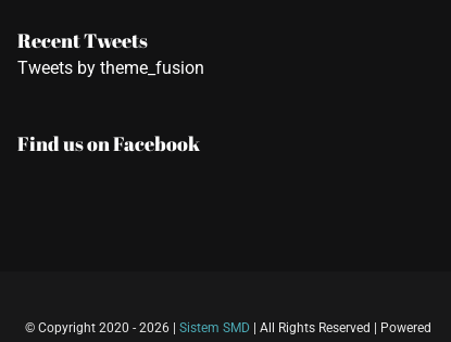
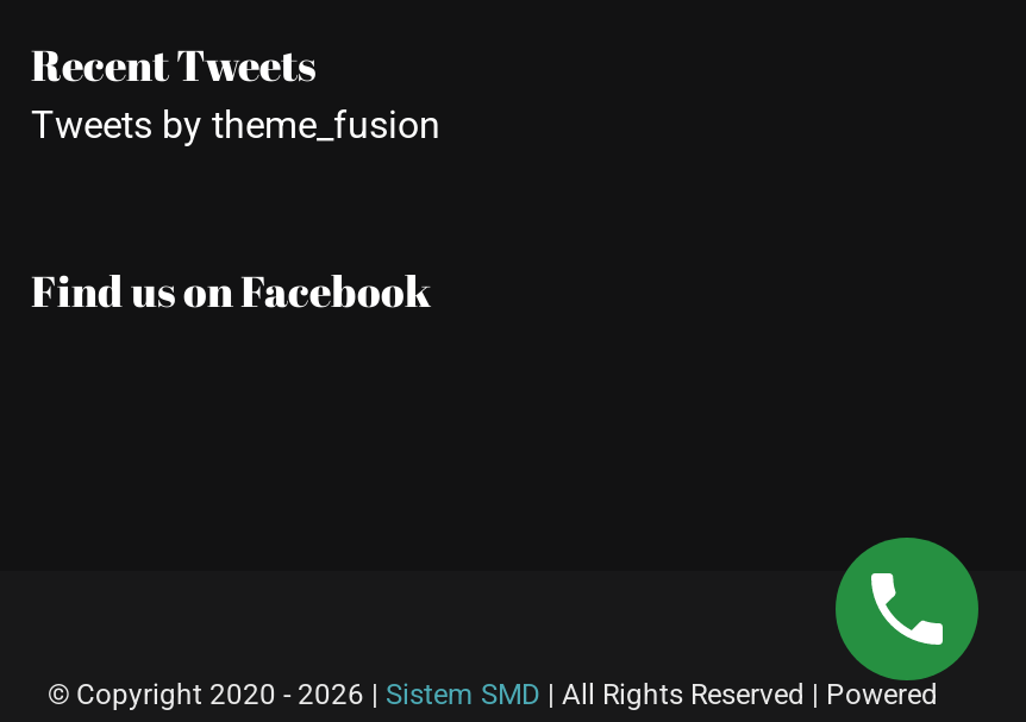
+ [image]
